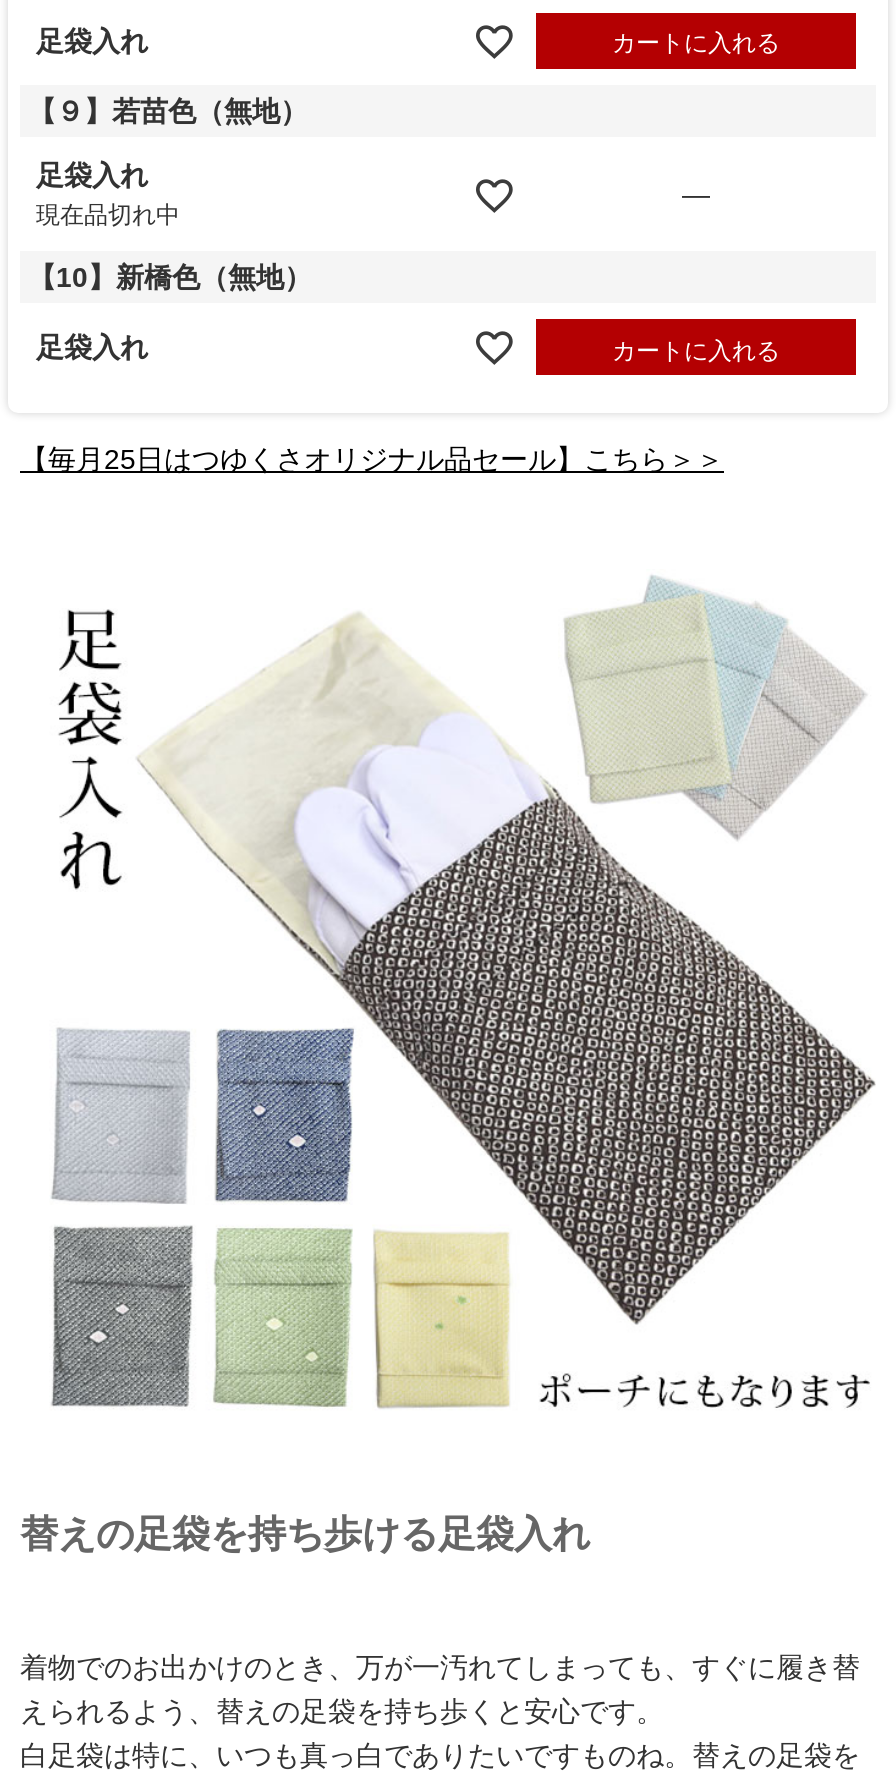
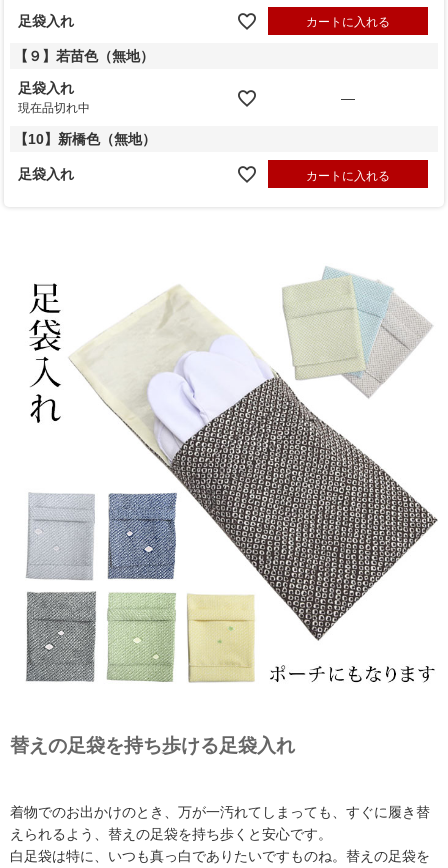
- 【毎月25日はつゆくさオリジナル品セール】こちら＞＞
